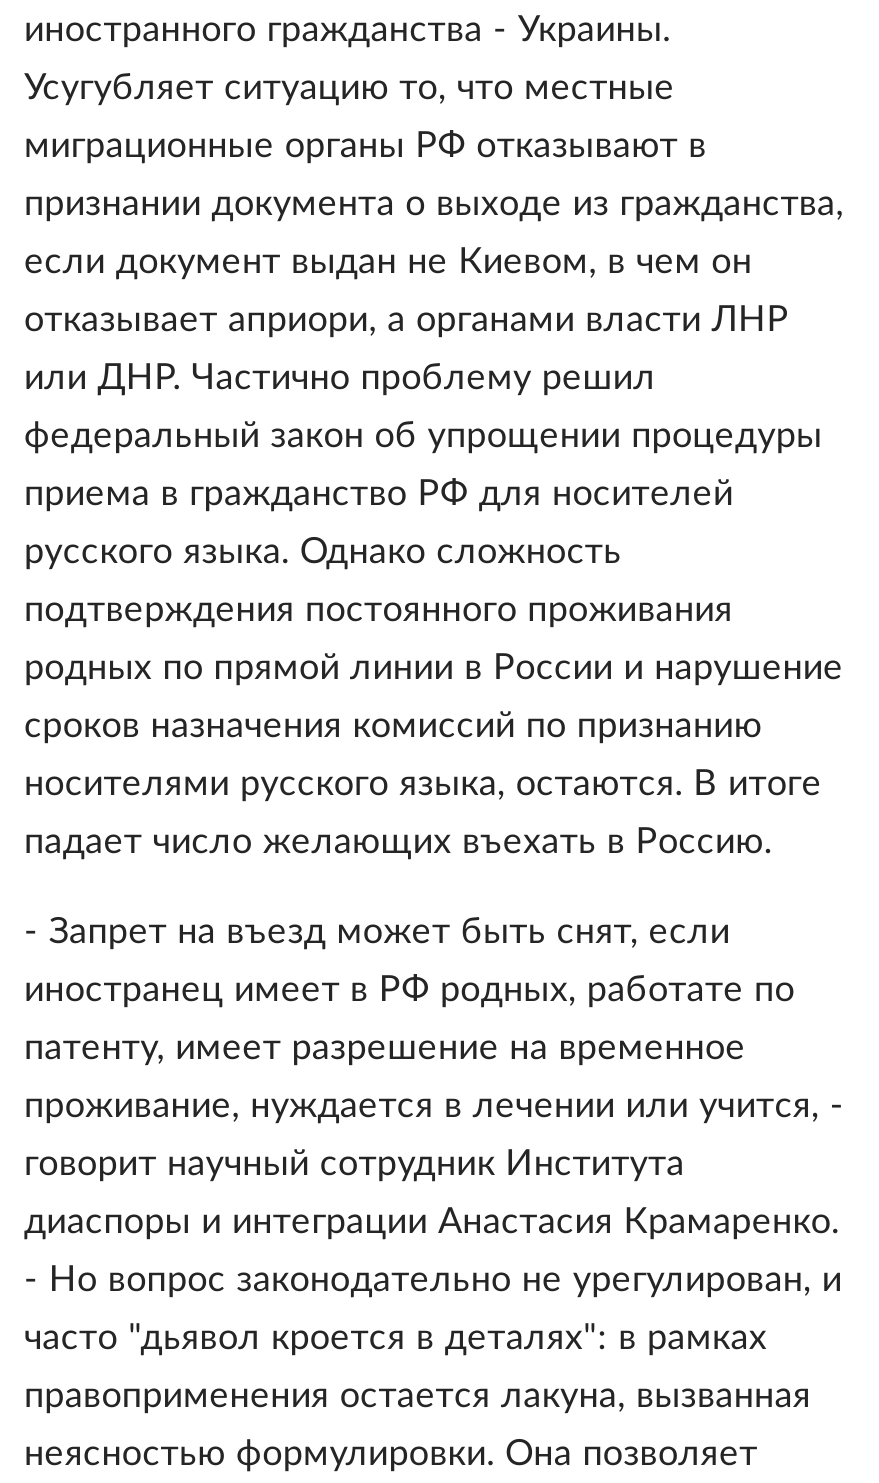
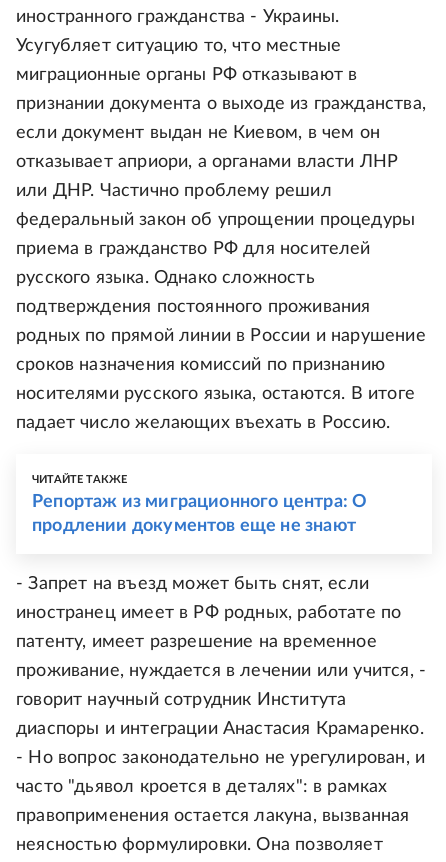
+ ЧИТАЙТЕ ТАКЖЕ
+ Репортаж из миграционного центра: О
+ продлении документов еще не знают
